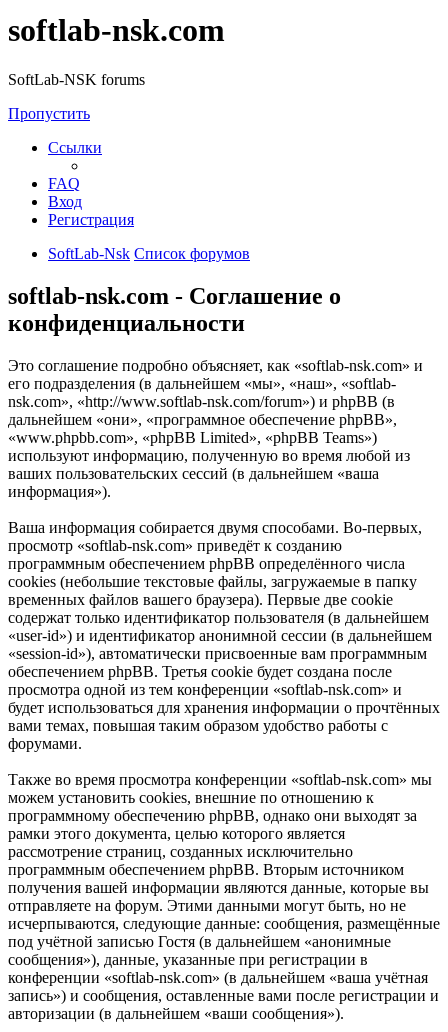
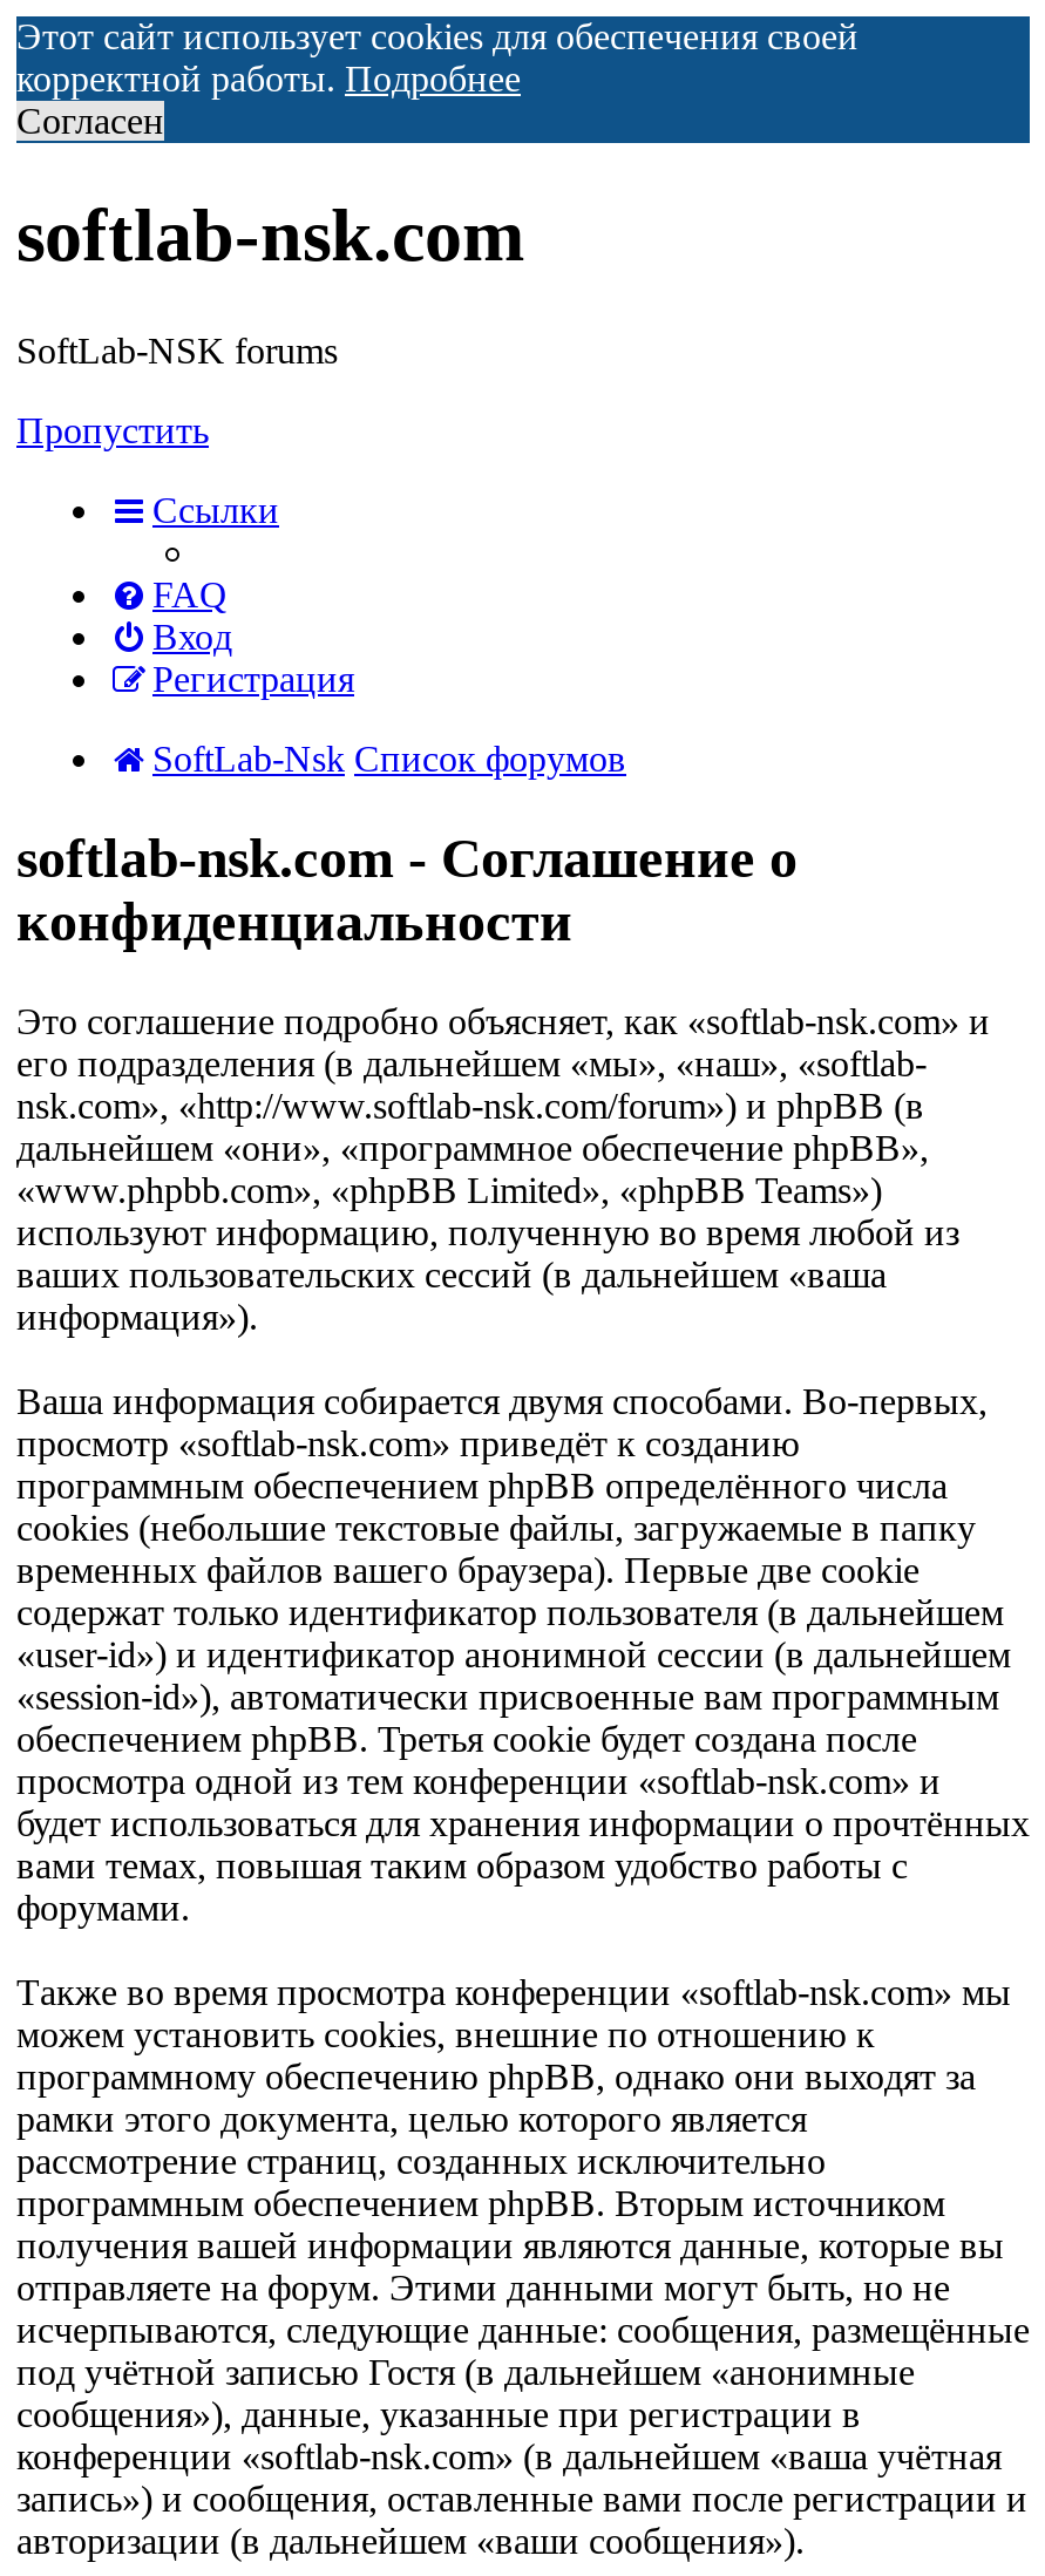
+ Этот сайт использует cookies для обеспечения своей
+ корректной работы. Подробнее
+ Согласен
